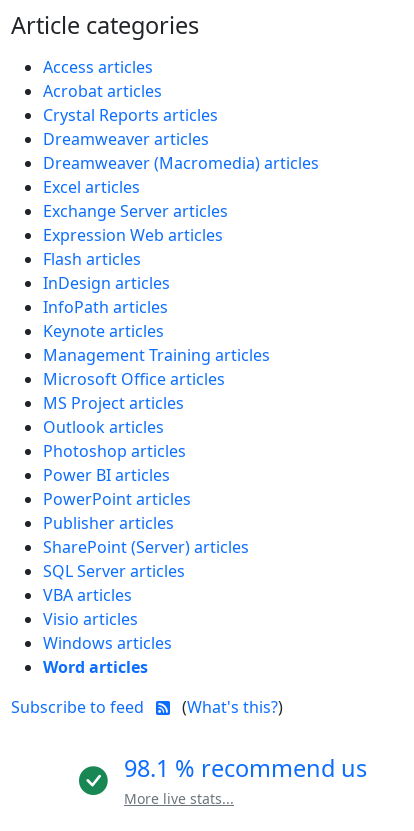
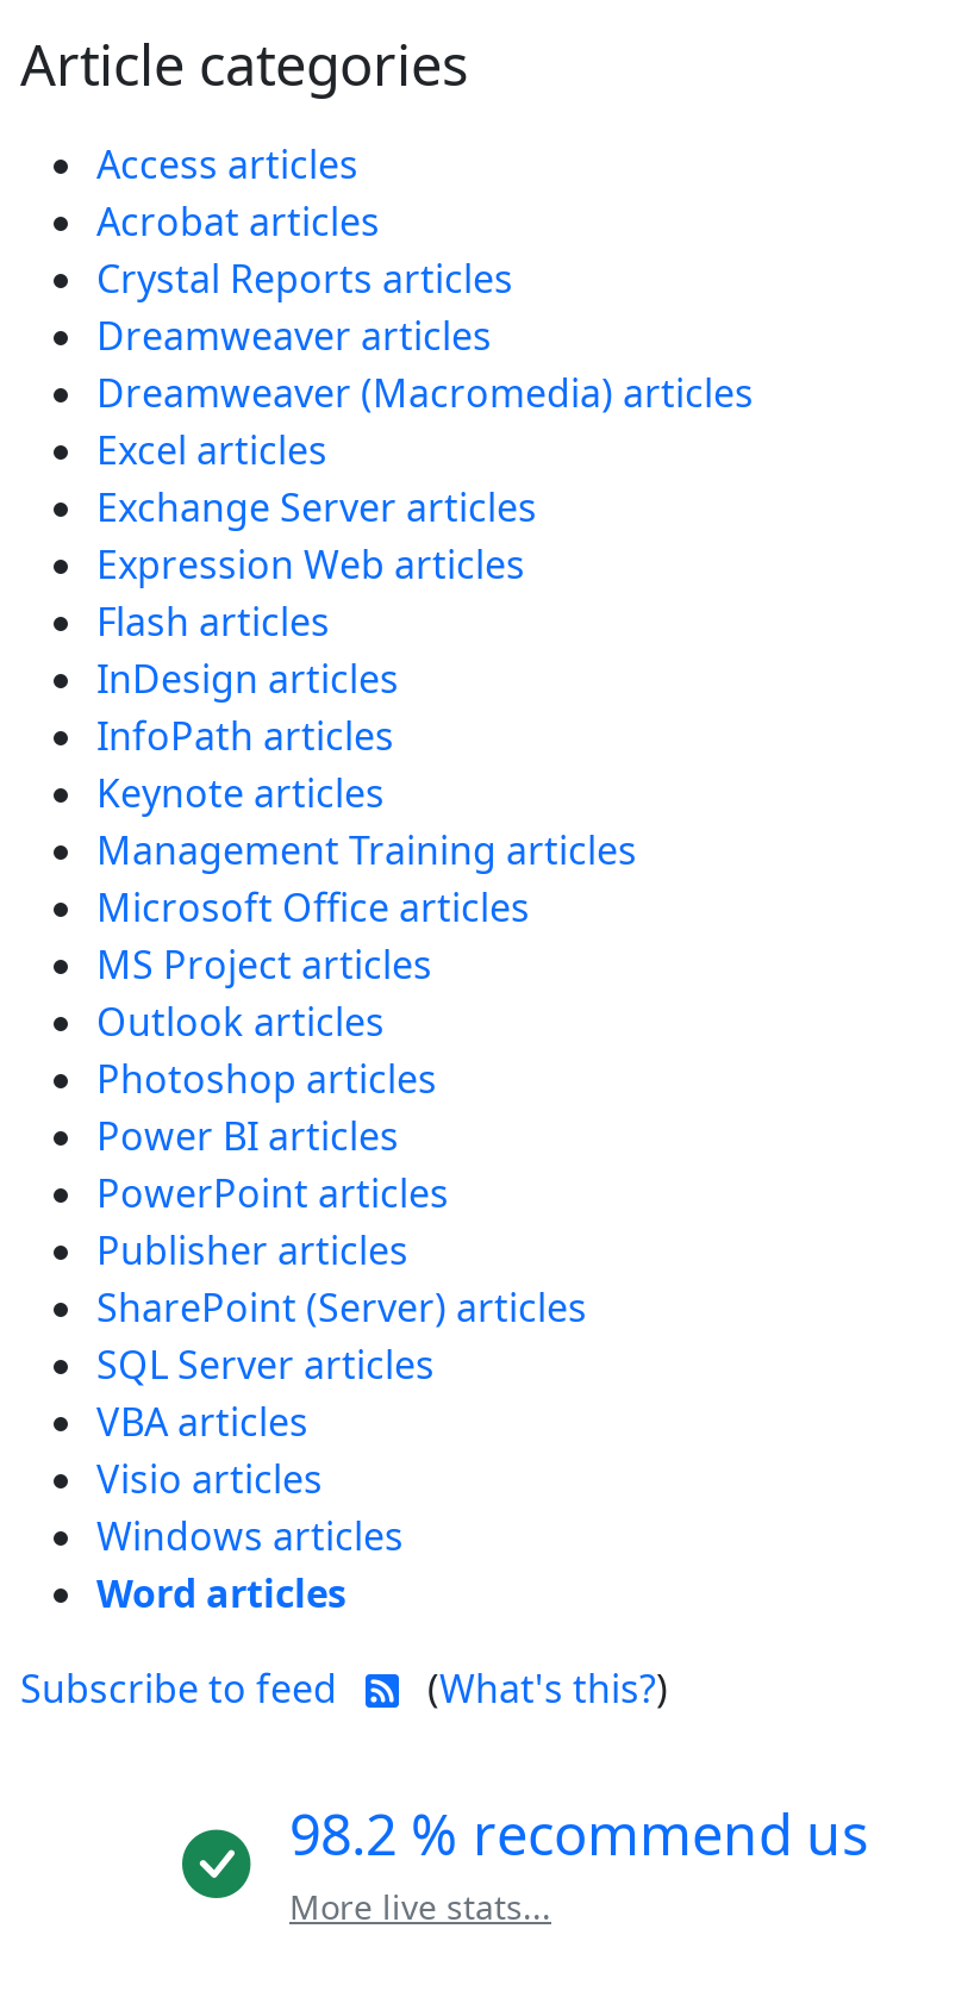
- 98.1 % recommend us
+ 98.2 % recommend us
